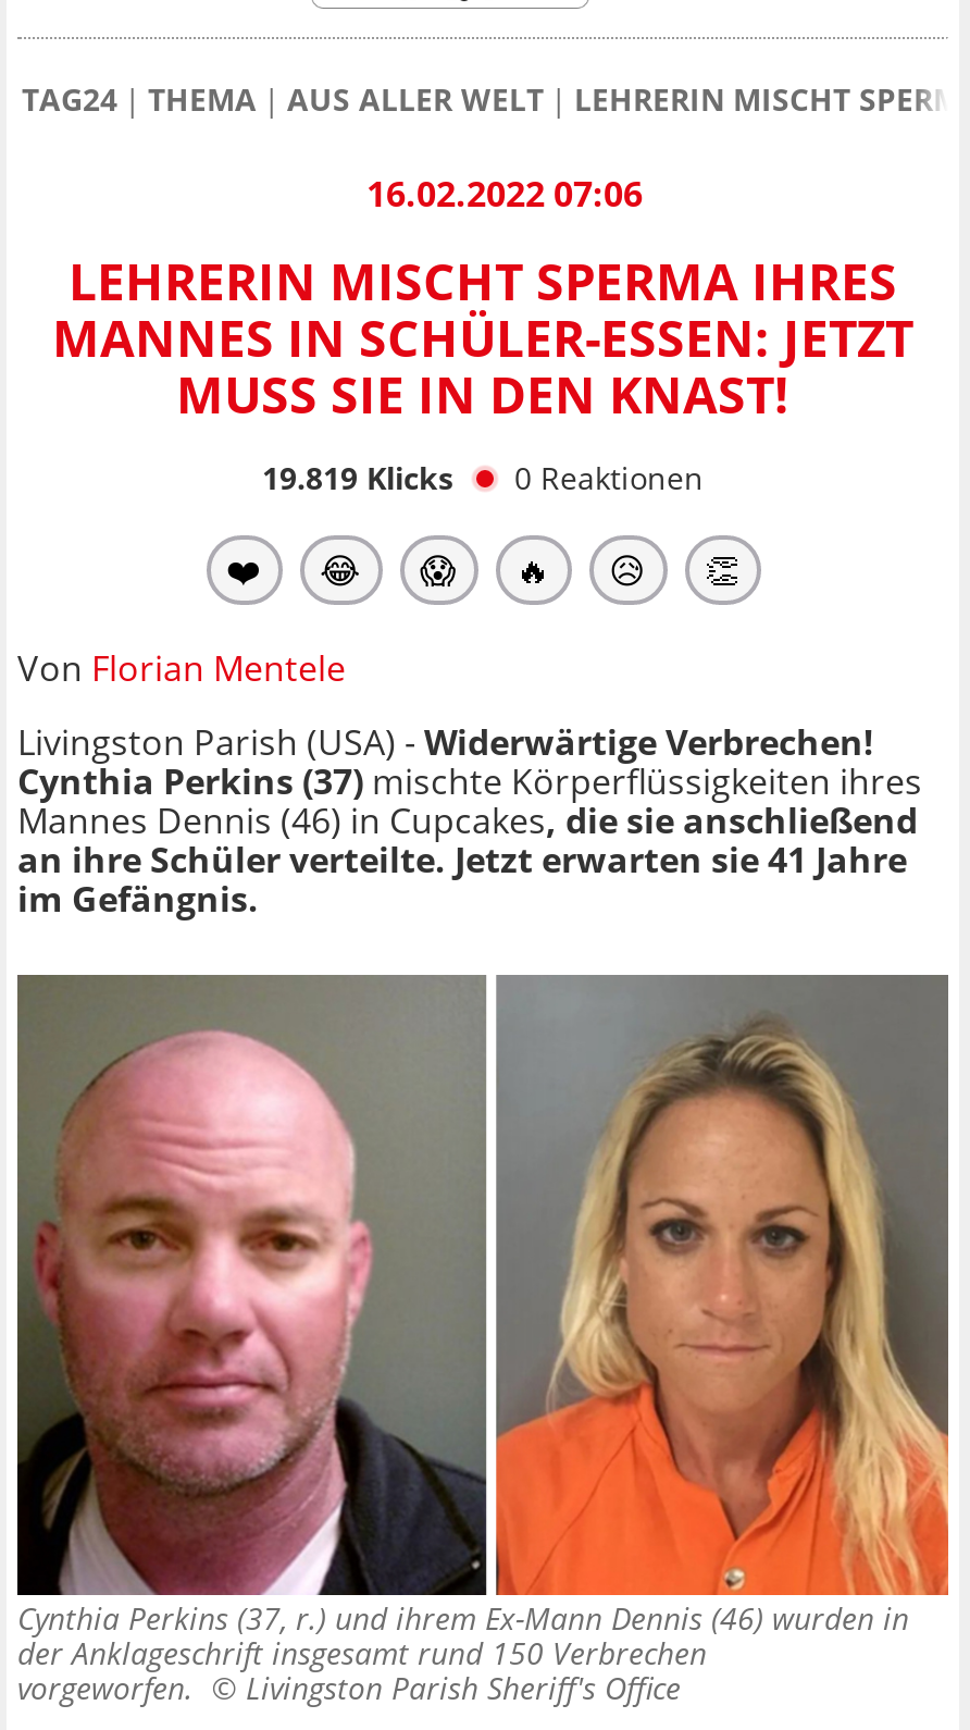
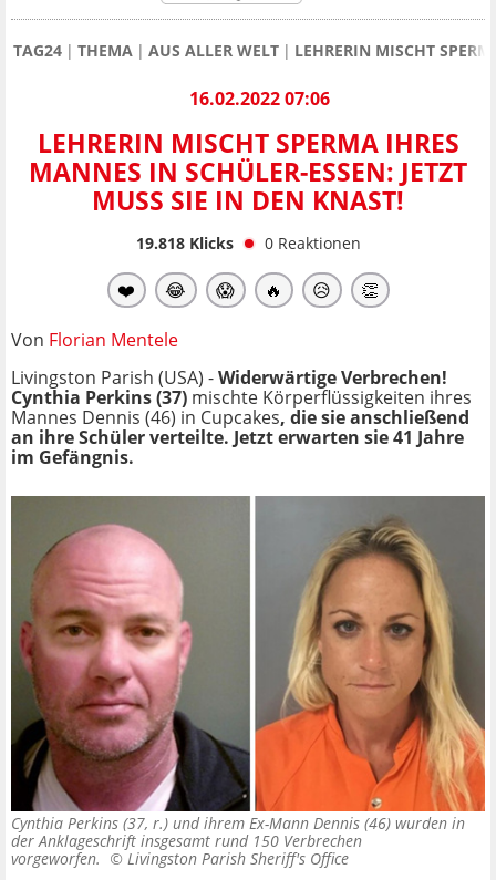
- 19.819 Klicks 0 Reaktionen
+ 19.818 Klicks 0 Reaktionen
